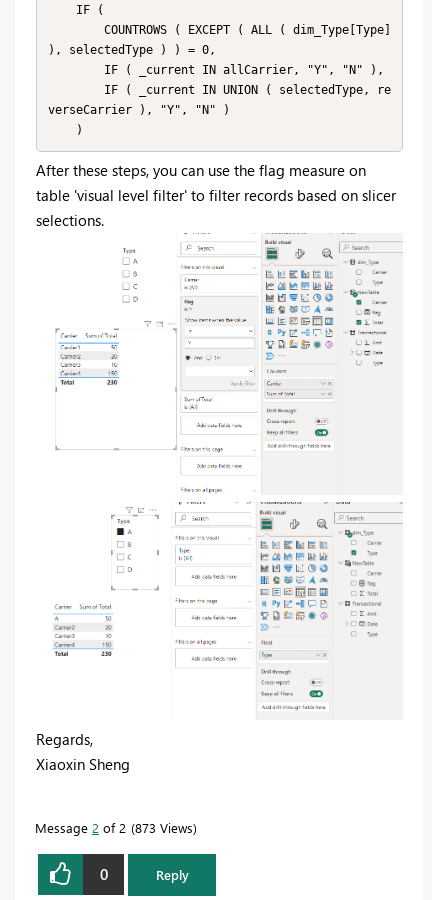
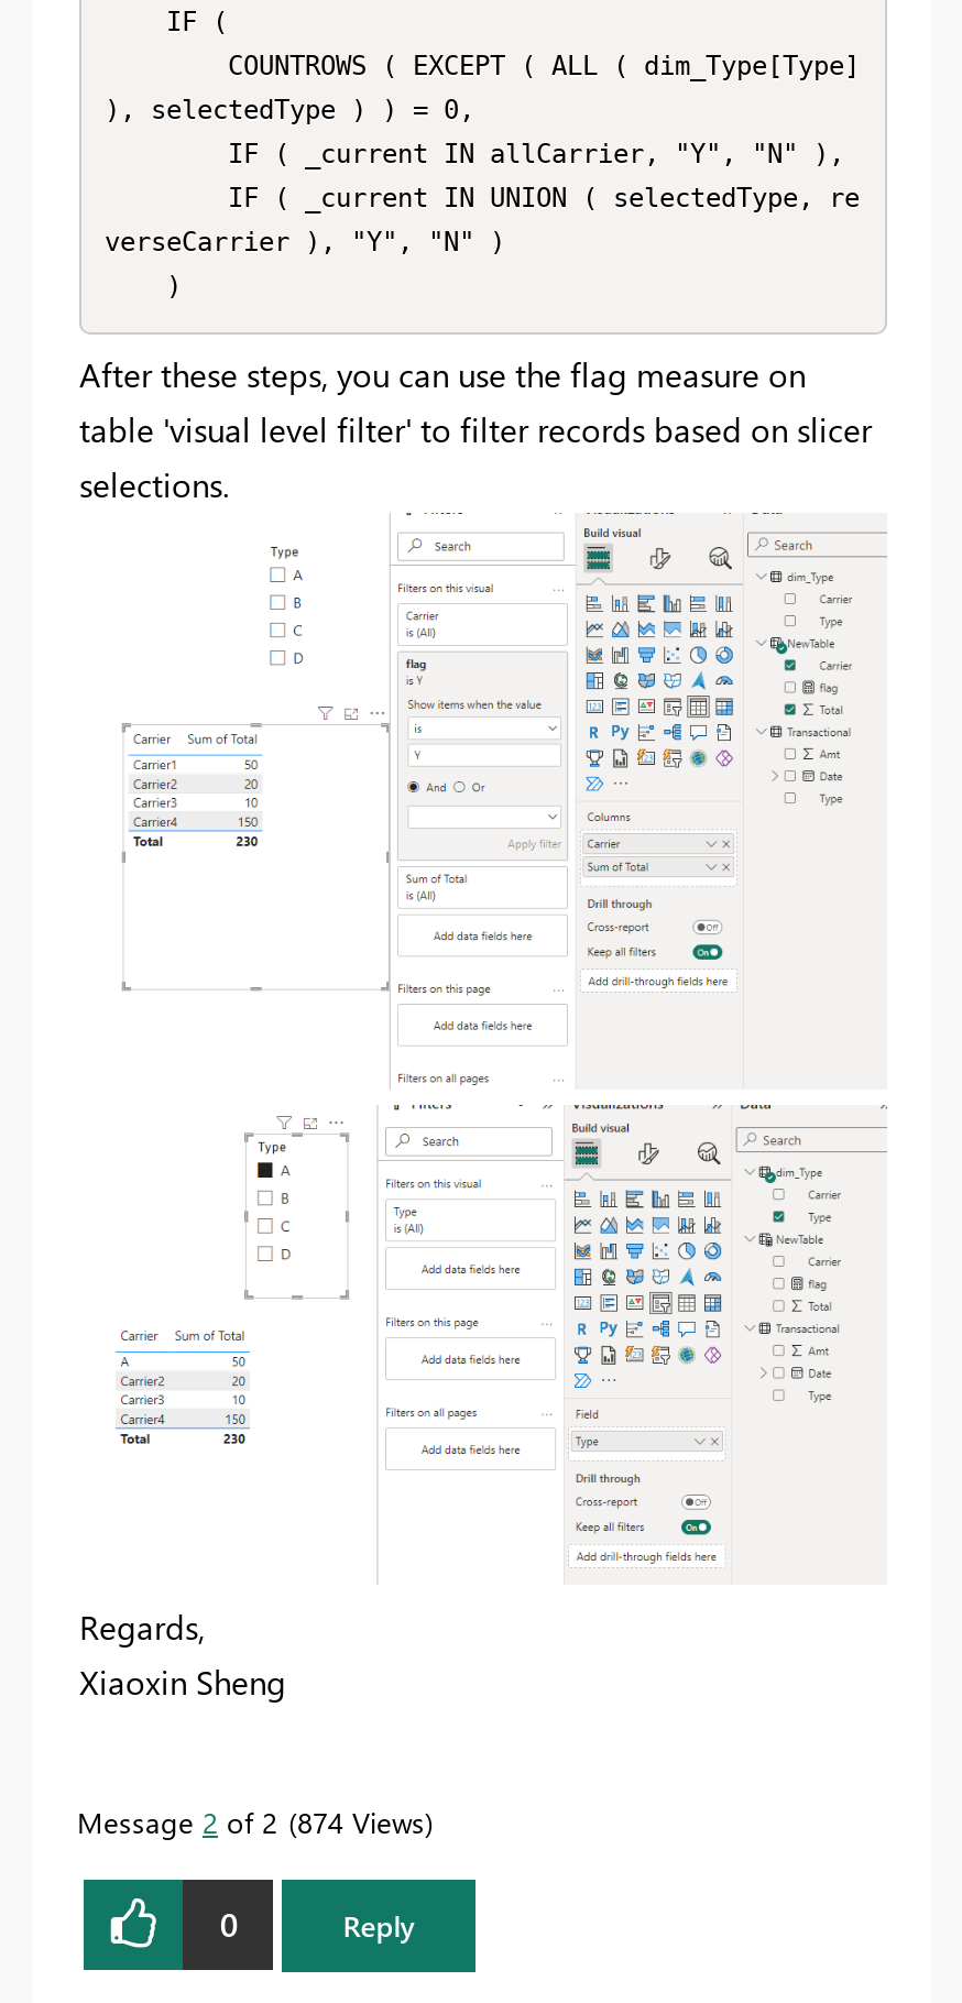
- Message 2 of 2 873 Views
+ Message 2 of 2 874 Views
